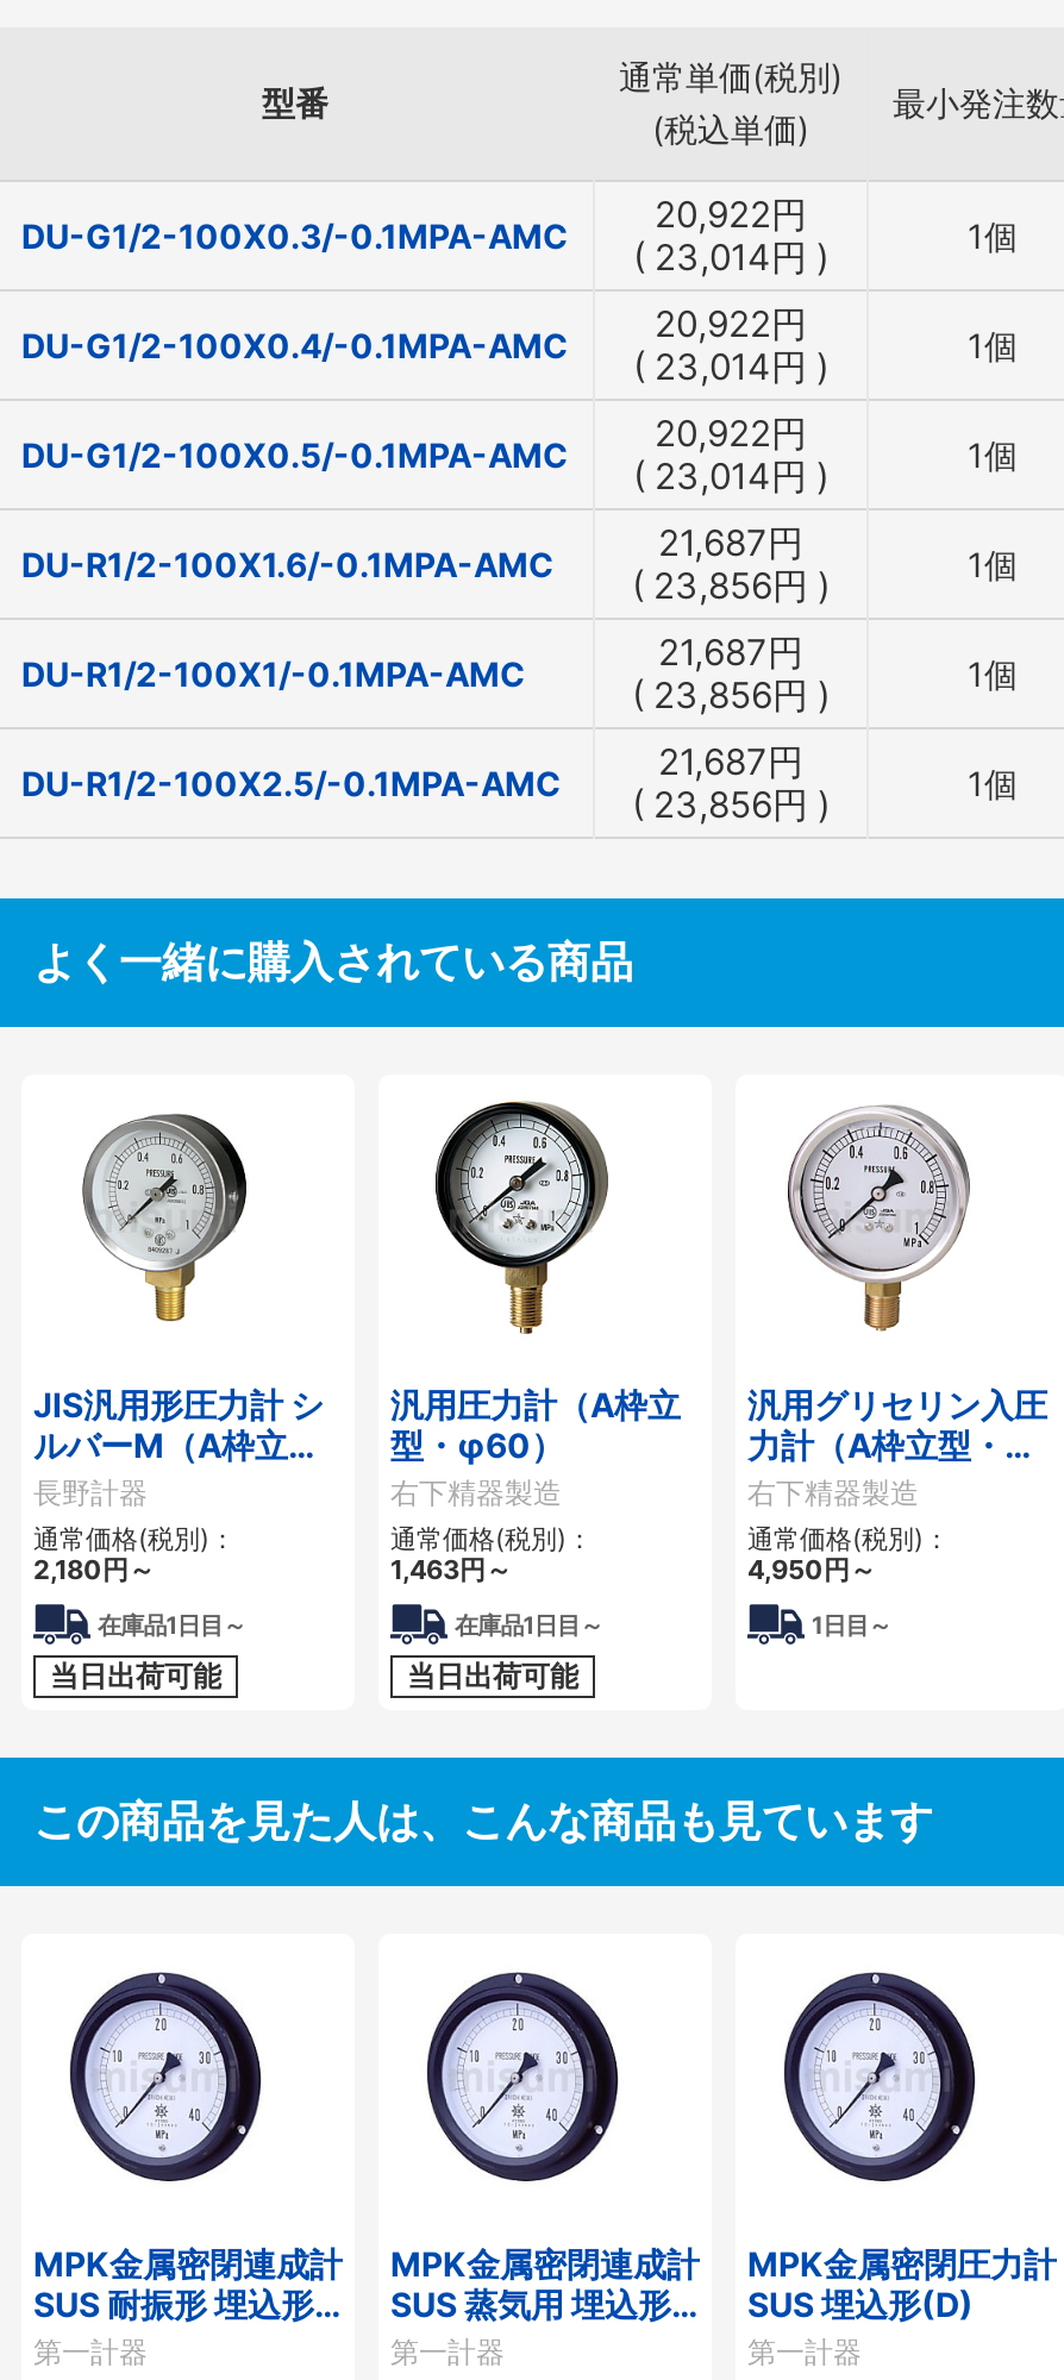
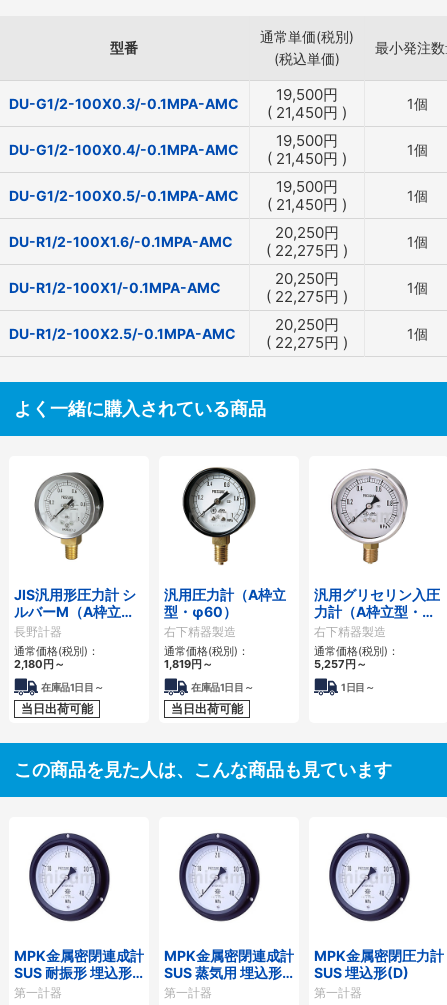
- 20,922円
+ 19,500円

- DU-G1/2-100X0.3/-0.1MPA-AMC (23,014円)
+ DU-G1/2-100X0.3/-0.1MPA-AMC (21,450円)

- 20,922円
+ 19,500円

- DU-G1/2-100X0.4/-0.1MPA-AMC (23,014円)
+ DU-G1/2-100X0.4/-0.1MPA-AMC (21,450円)

- 20,922円
+ 19,500円

- DU-G1/2-100X0.5/-0.1MPA-AMC (23,014円)
+ DU-G1/2-100X0.5/-0.1MPA-AMC (21,450円)

- 21,687円
+ 20,250円

- DU-R1/2-100X1.6/-0.1MPA-AMC (23,856円)
+ DU-R1/2-100X1.6/-0.1MPA-AMC (22,275円)

- 21,687円
+ 20,250円

- (23,856円)
+ (22,275円)

- 21,687円
+ 20,250円

- DU-R1/2-100X2.5/-0.1MPA-AMC (23,856円)
+ DU-R1/2-100X2.5/-0.1MPA-AMC (22,275円)

- 1,463円～
+ 1,819円～

- 4,950円～
+ 5,257円～
